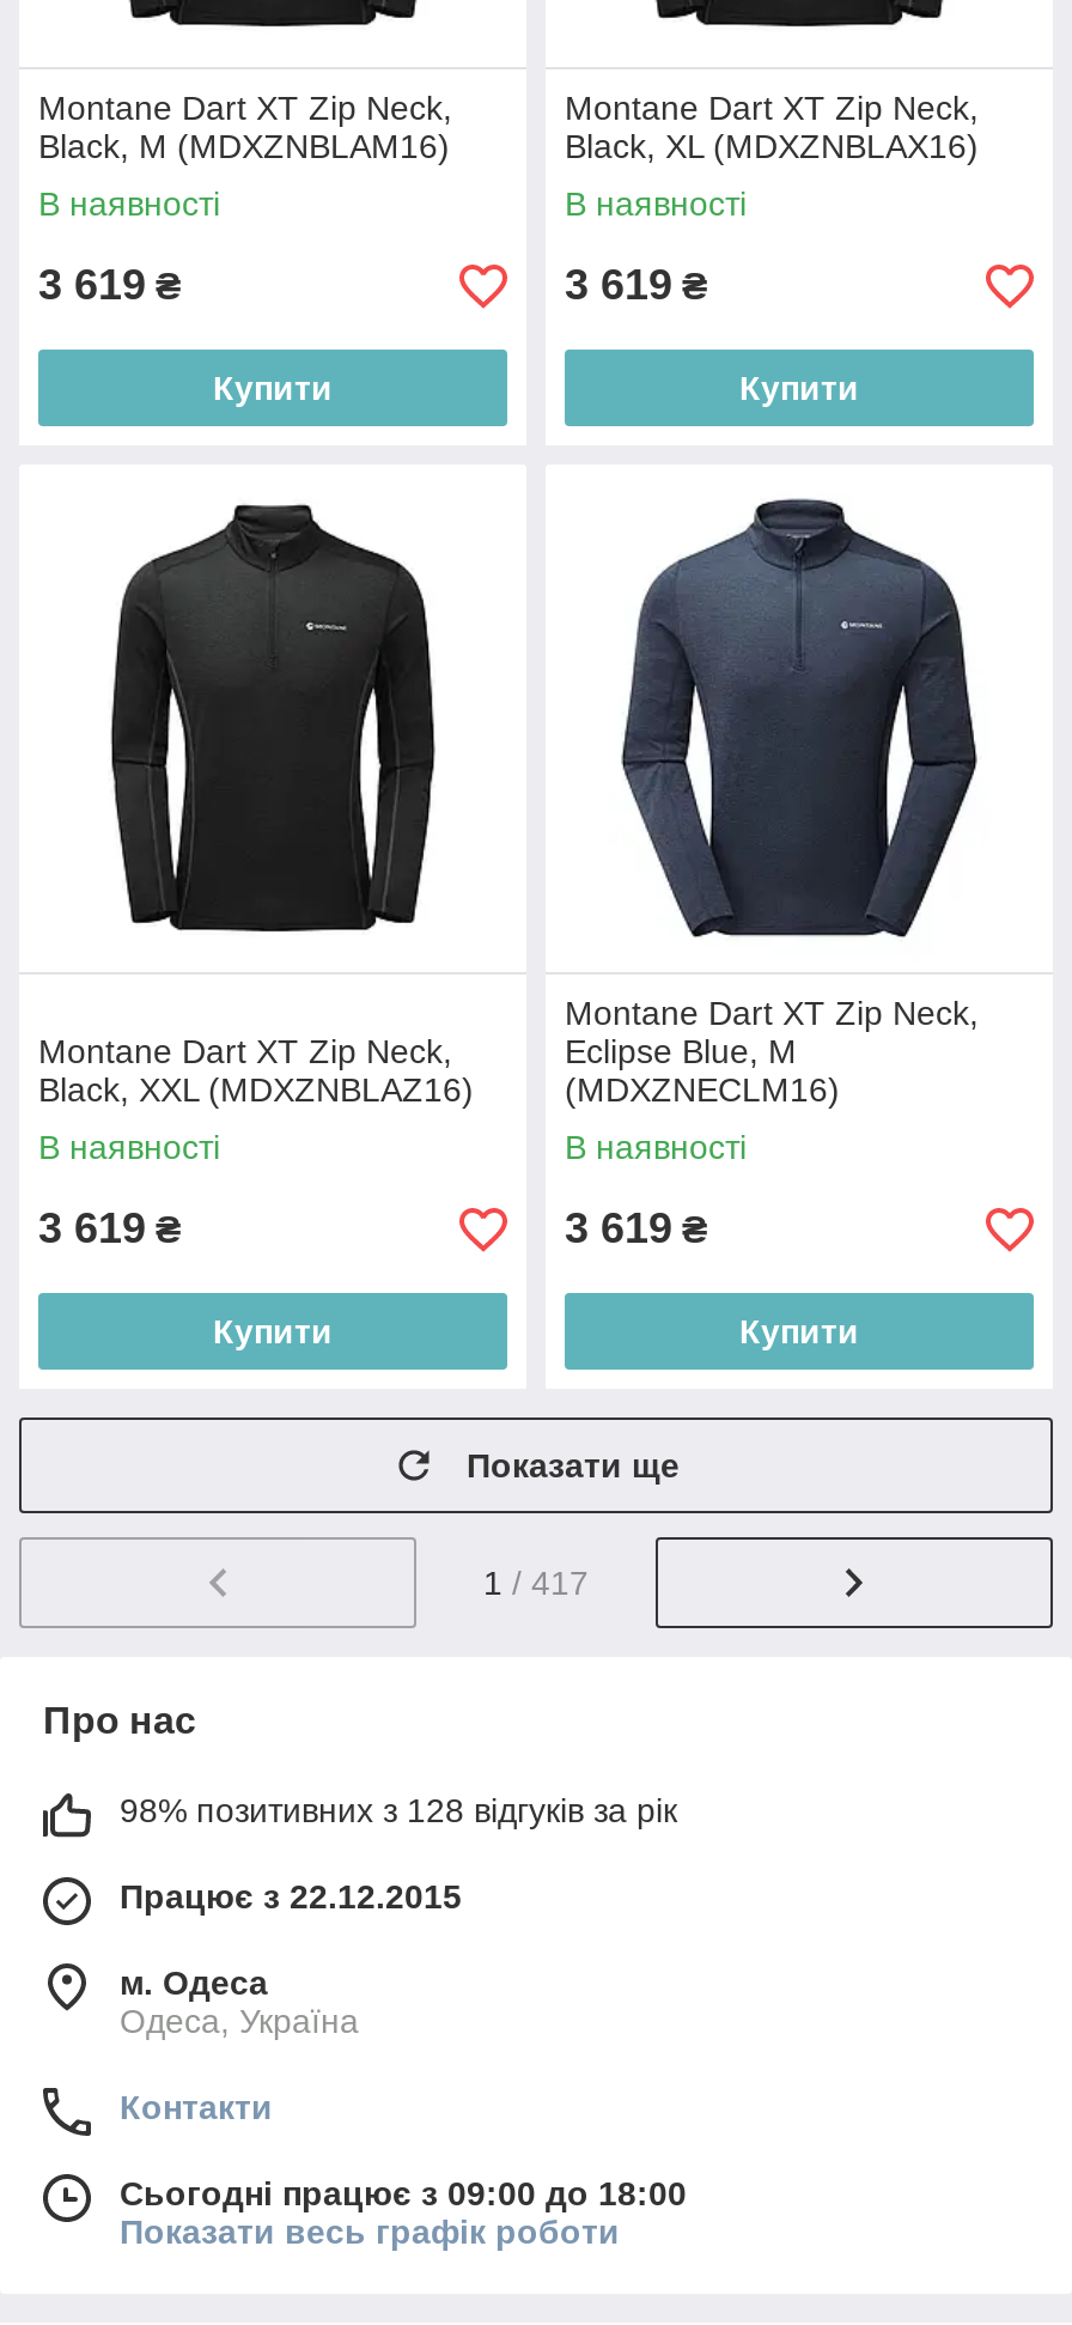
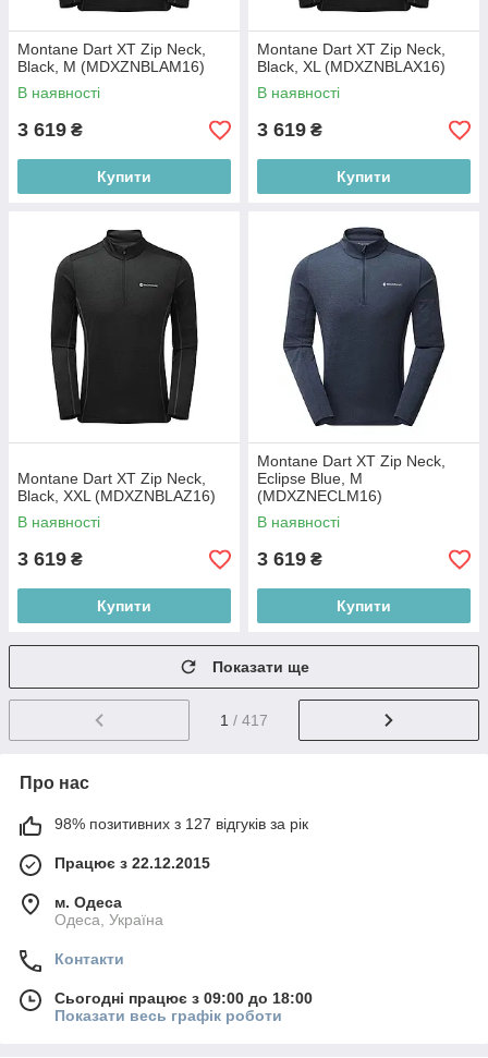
- 98% позитивних з 128 відгуків за рік
+ 98% позитивних з 127 відгуків за рік
